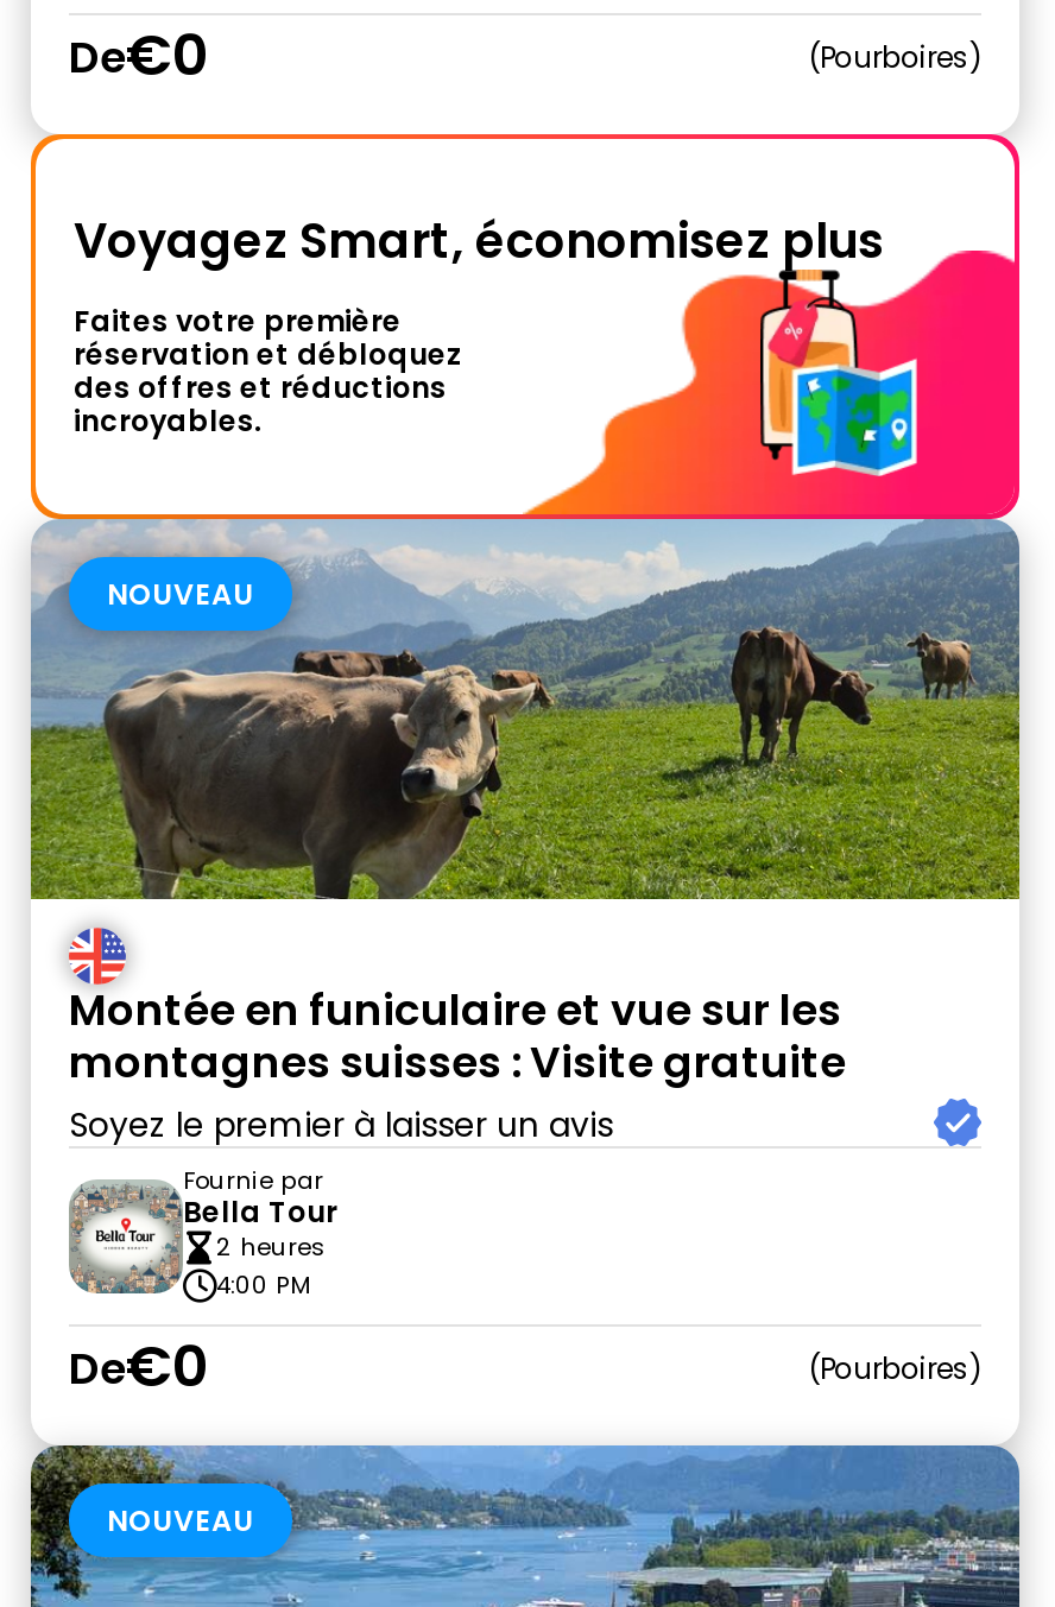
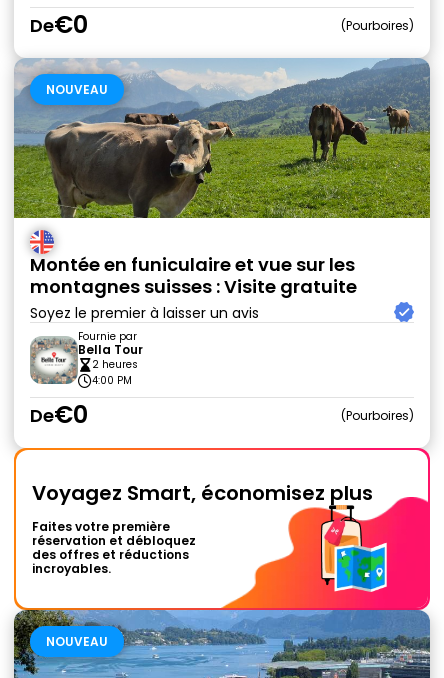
moved down: [image] | Voyagez Smart, économisez plus | Faites votre première | réservation et débloquez | des offres et réductions | incroyables.

moved up: [image] | NOUVEAU | Montée en funiculaire et vue sur les | ... | De€0 | Pourboires
